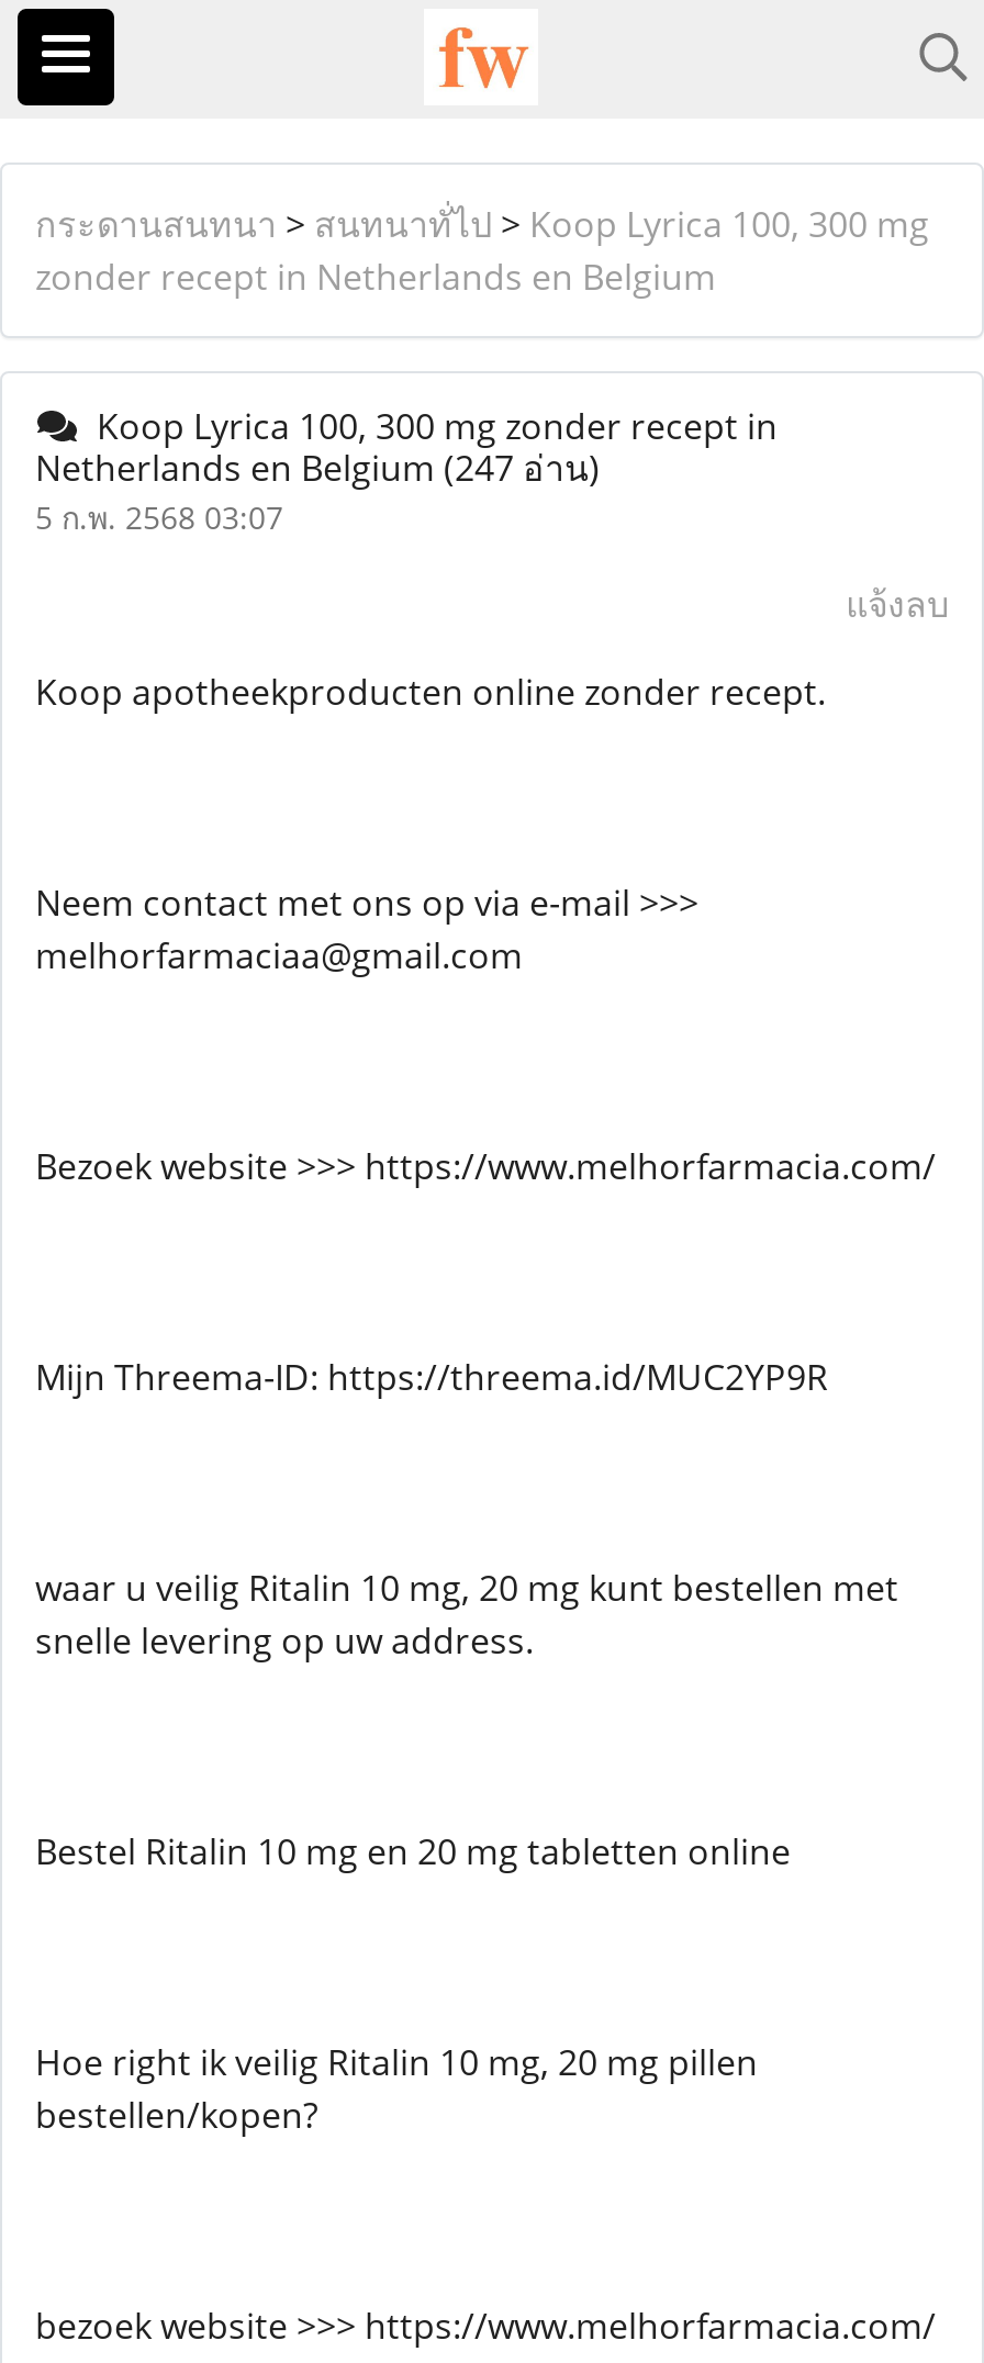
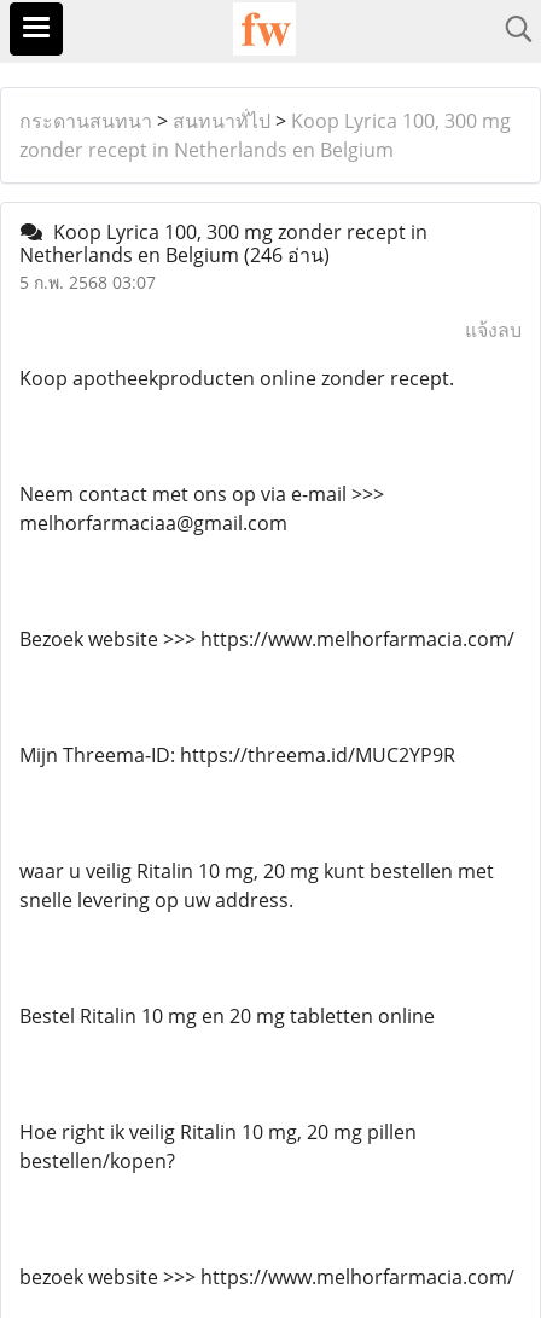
- Netherlands en Belgium (247 อ่าน)
+ Netherlands en Belgium (246 อ่าน)
